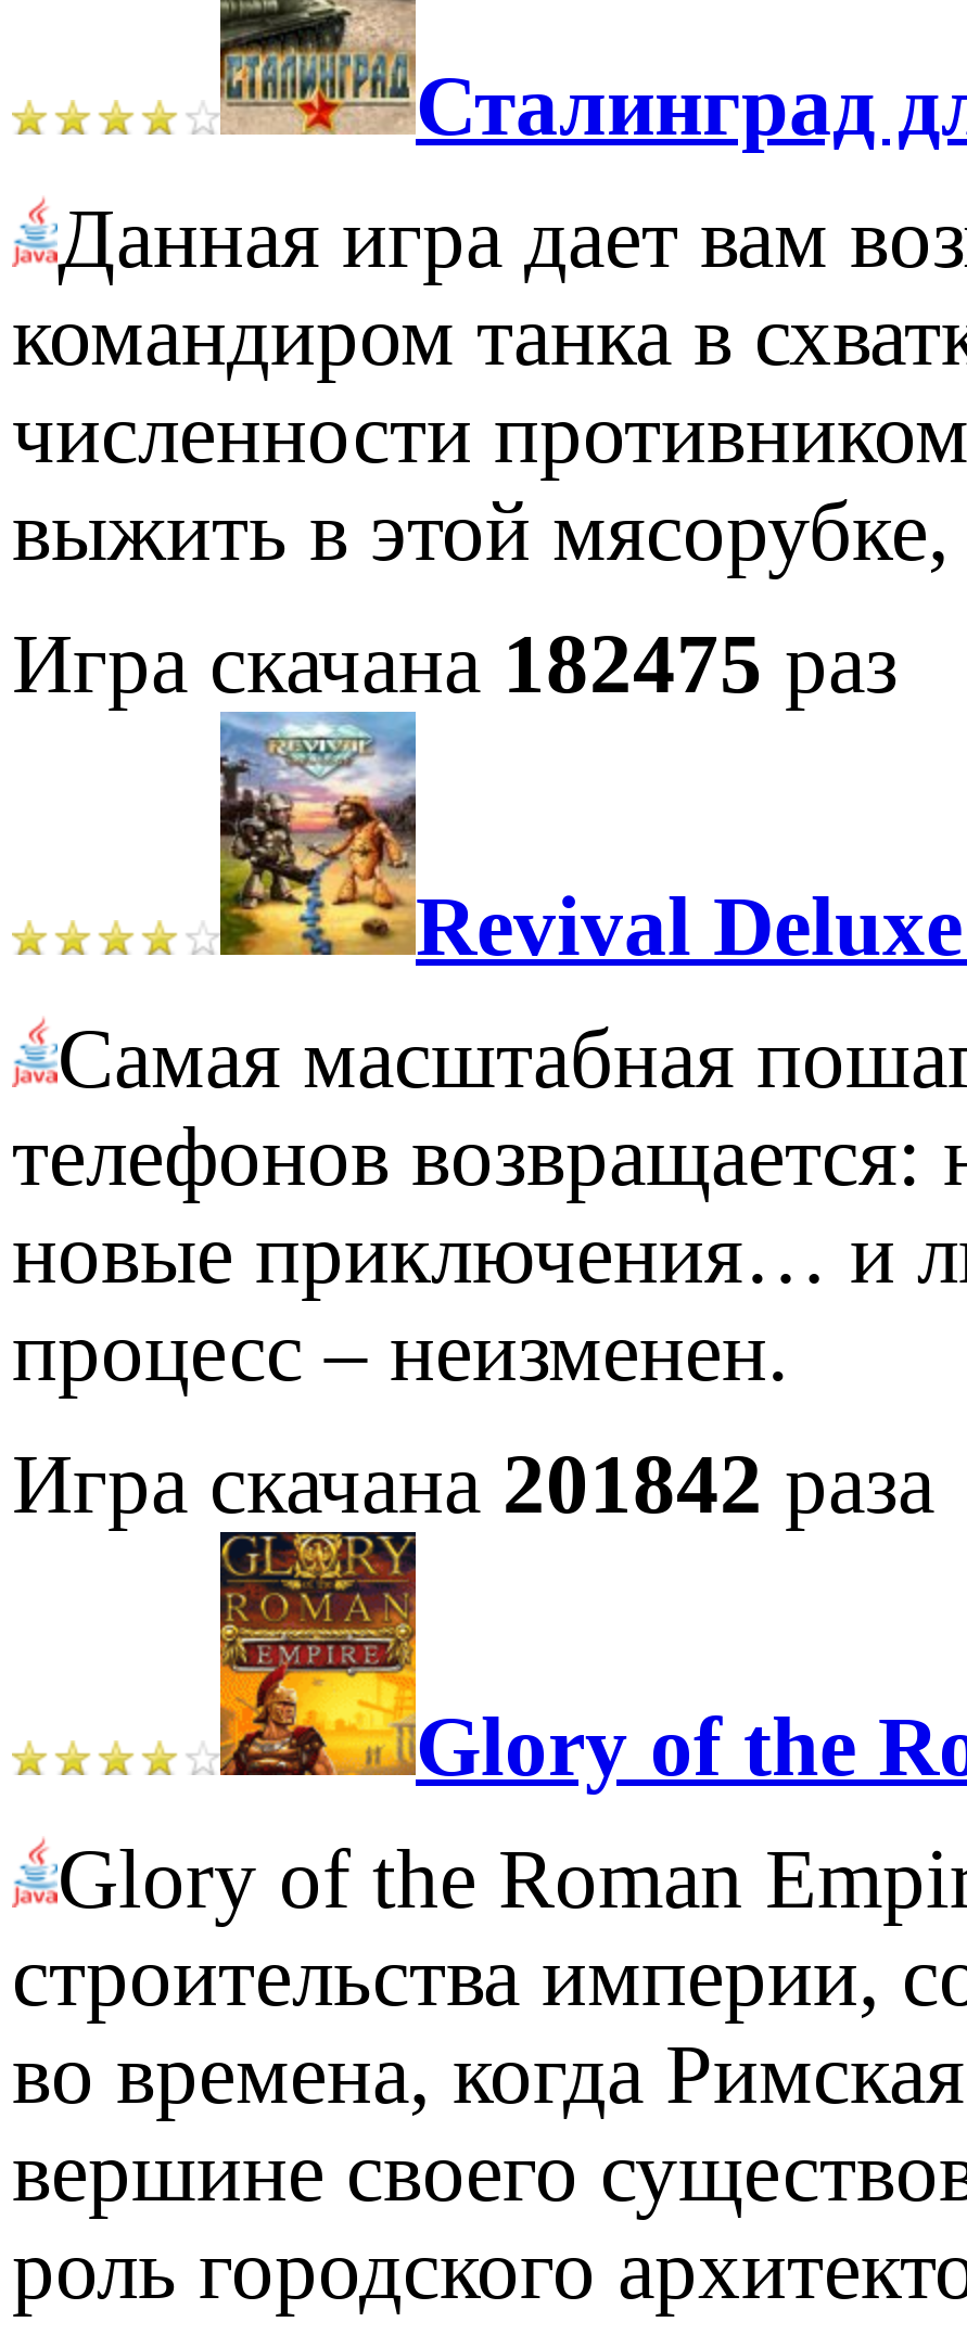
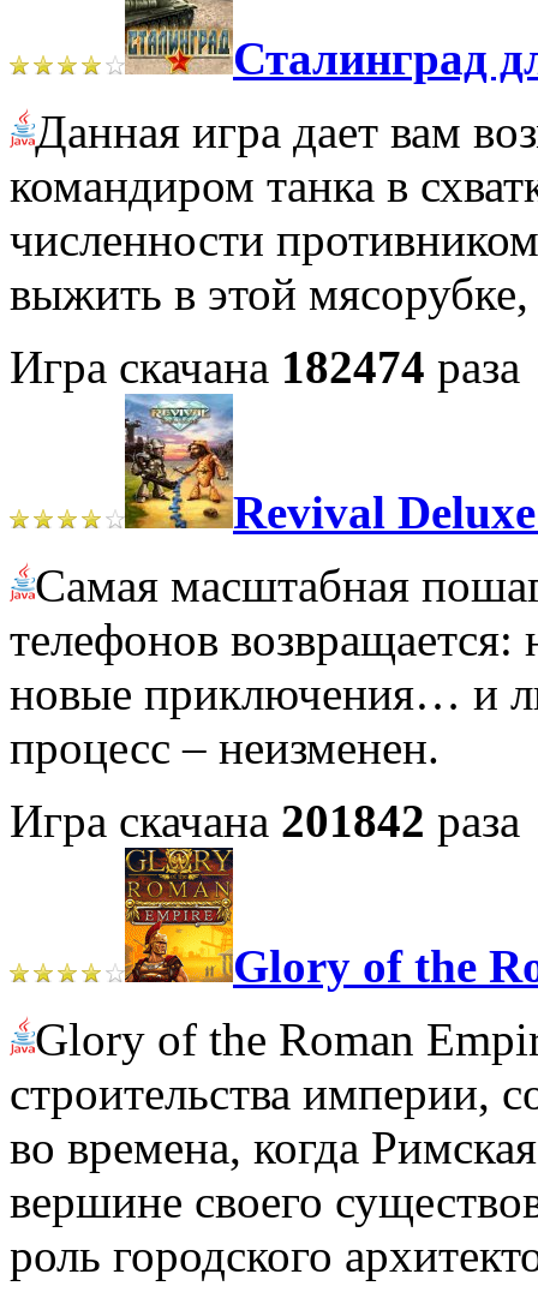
- Игра скачана 182475 раз
+ Игра скачана 182474 раза
